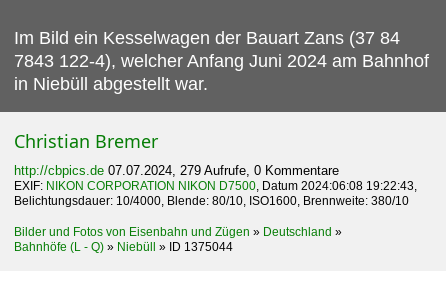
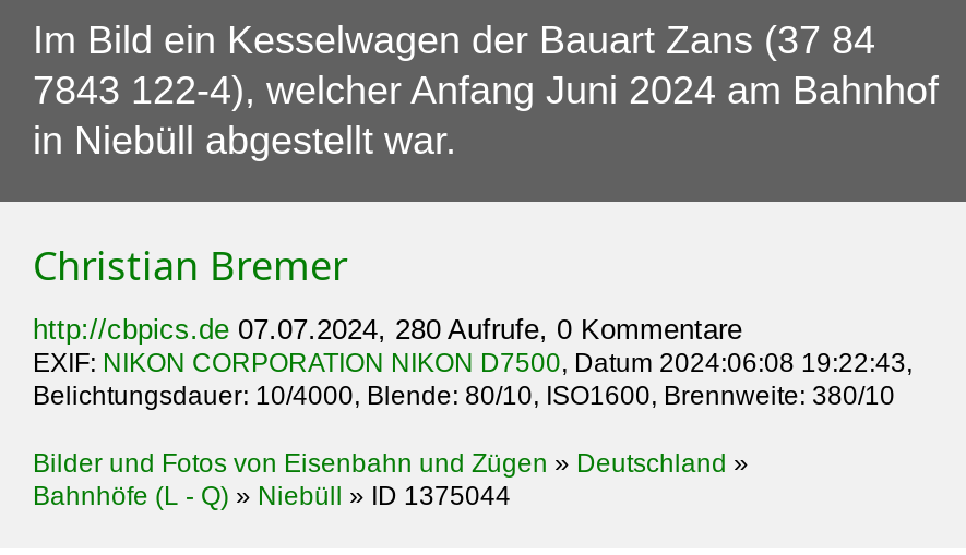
- http://cbpics.de 07.07.2024, 279 Aufrufe, 0 Kommentare
+ http://cbpics.de 07.07.2024, 280 Aufrufe, 0 Kommentare
